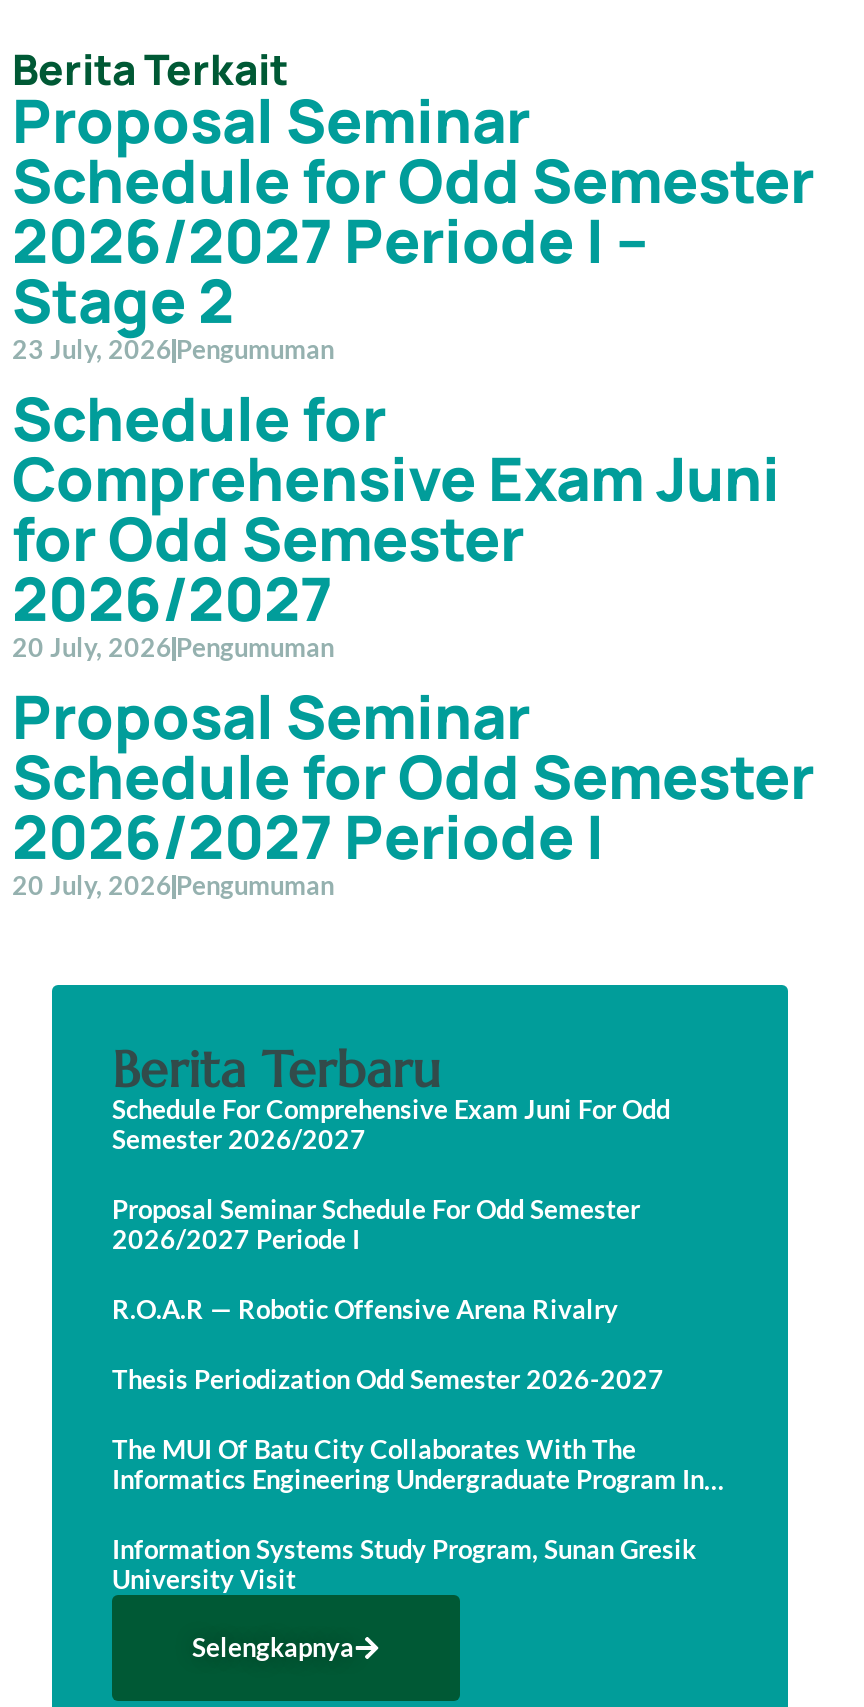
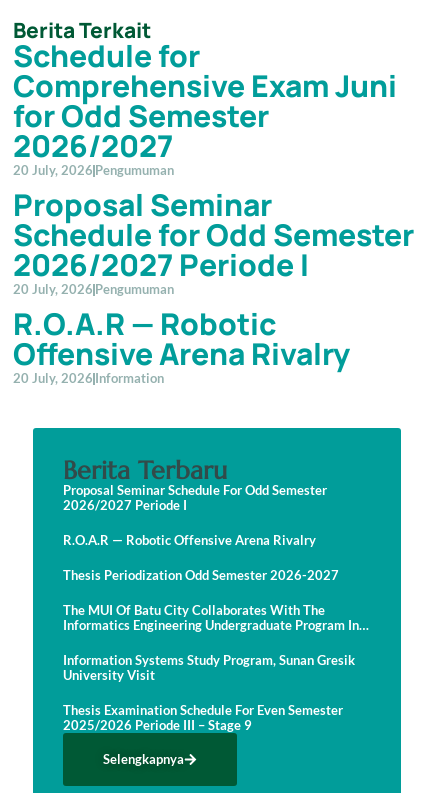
- Proposal Seminar
- Schedule for Odd Semester
- 2026/2027 Periode I –
- Stage 2
- 23 July, 2026 Pengumuman

moved up: Schedule for | Comprehensive Exam Juni | for Odd Semester | ... | 2026/2027 Periode I | 20 July, 2026 Pengumuman

+ R.O.A.R — Robotic
+ Offensive Arena Rivalry
+ 20 July, 2026 Information

- Schedule For Comprehensive Exam Juni For Odd
- Semester 2026/2027

moved up: Proposal Seminar Schedule For Odd Semester | 2026/2027 Periode I | R.O.A.R — Robotic Offensive Arena Rivalry | Thesis Periodization Odd Semester 2026-2027 | The MUI Of Batu City Collaborates With The | Informatics Engineering Undergraduate Program In | Information Systems Study Program, Sunan Gresik | University Visit

+ Thesis Examination Schedule For Even Semester
+ 2025/2026 Periode III – Stage 9
